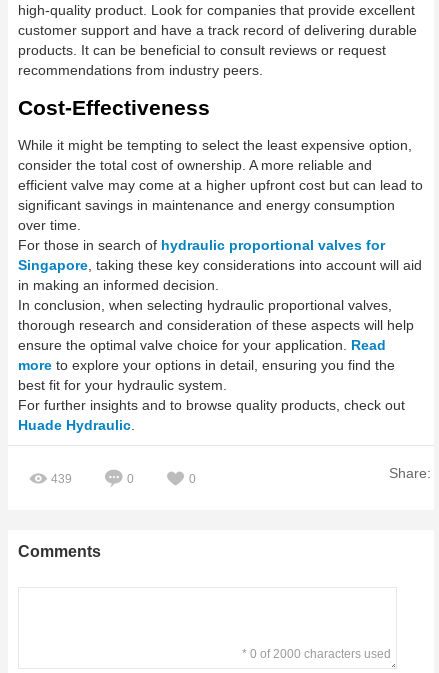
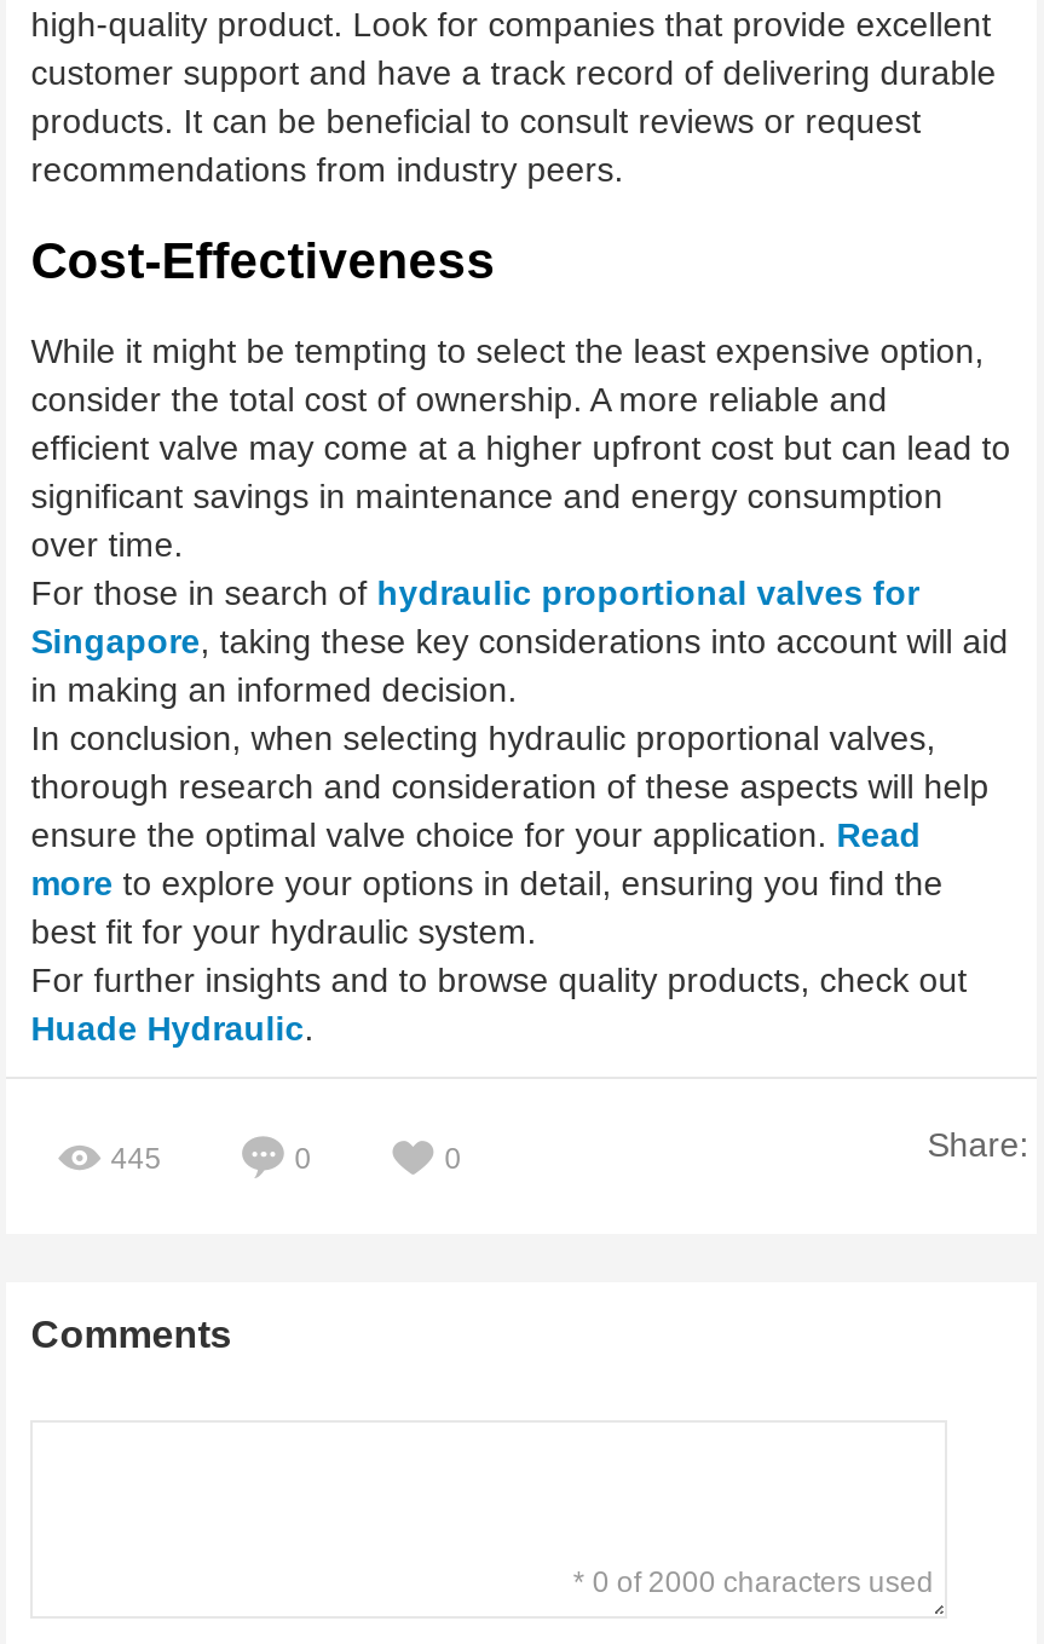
- 439
+ 445
